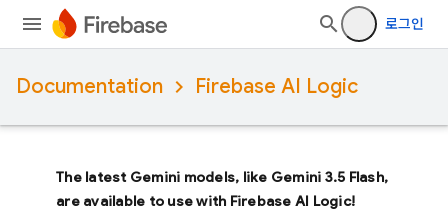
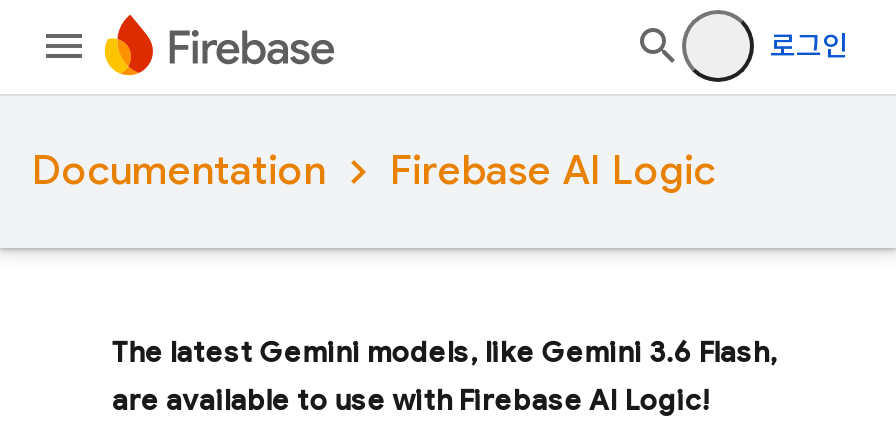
- The latest Gemini models, like Gemini 3.5 Flash,
+ The latest Gemini models, like Gemini 3.6 Flash,
